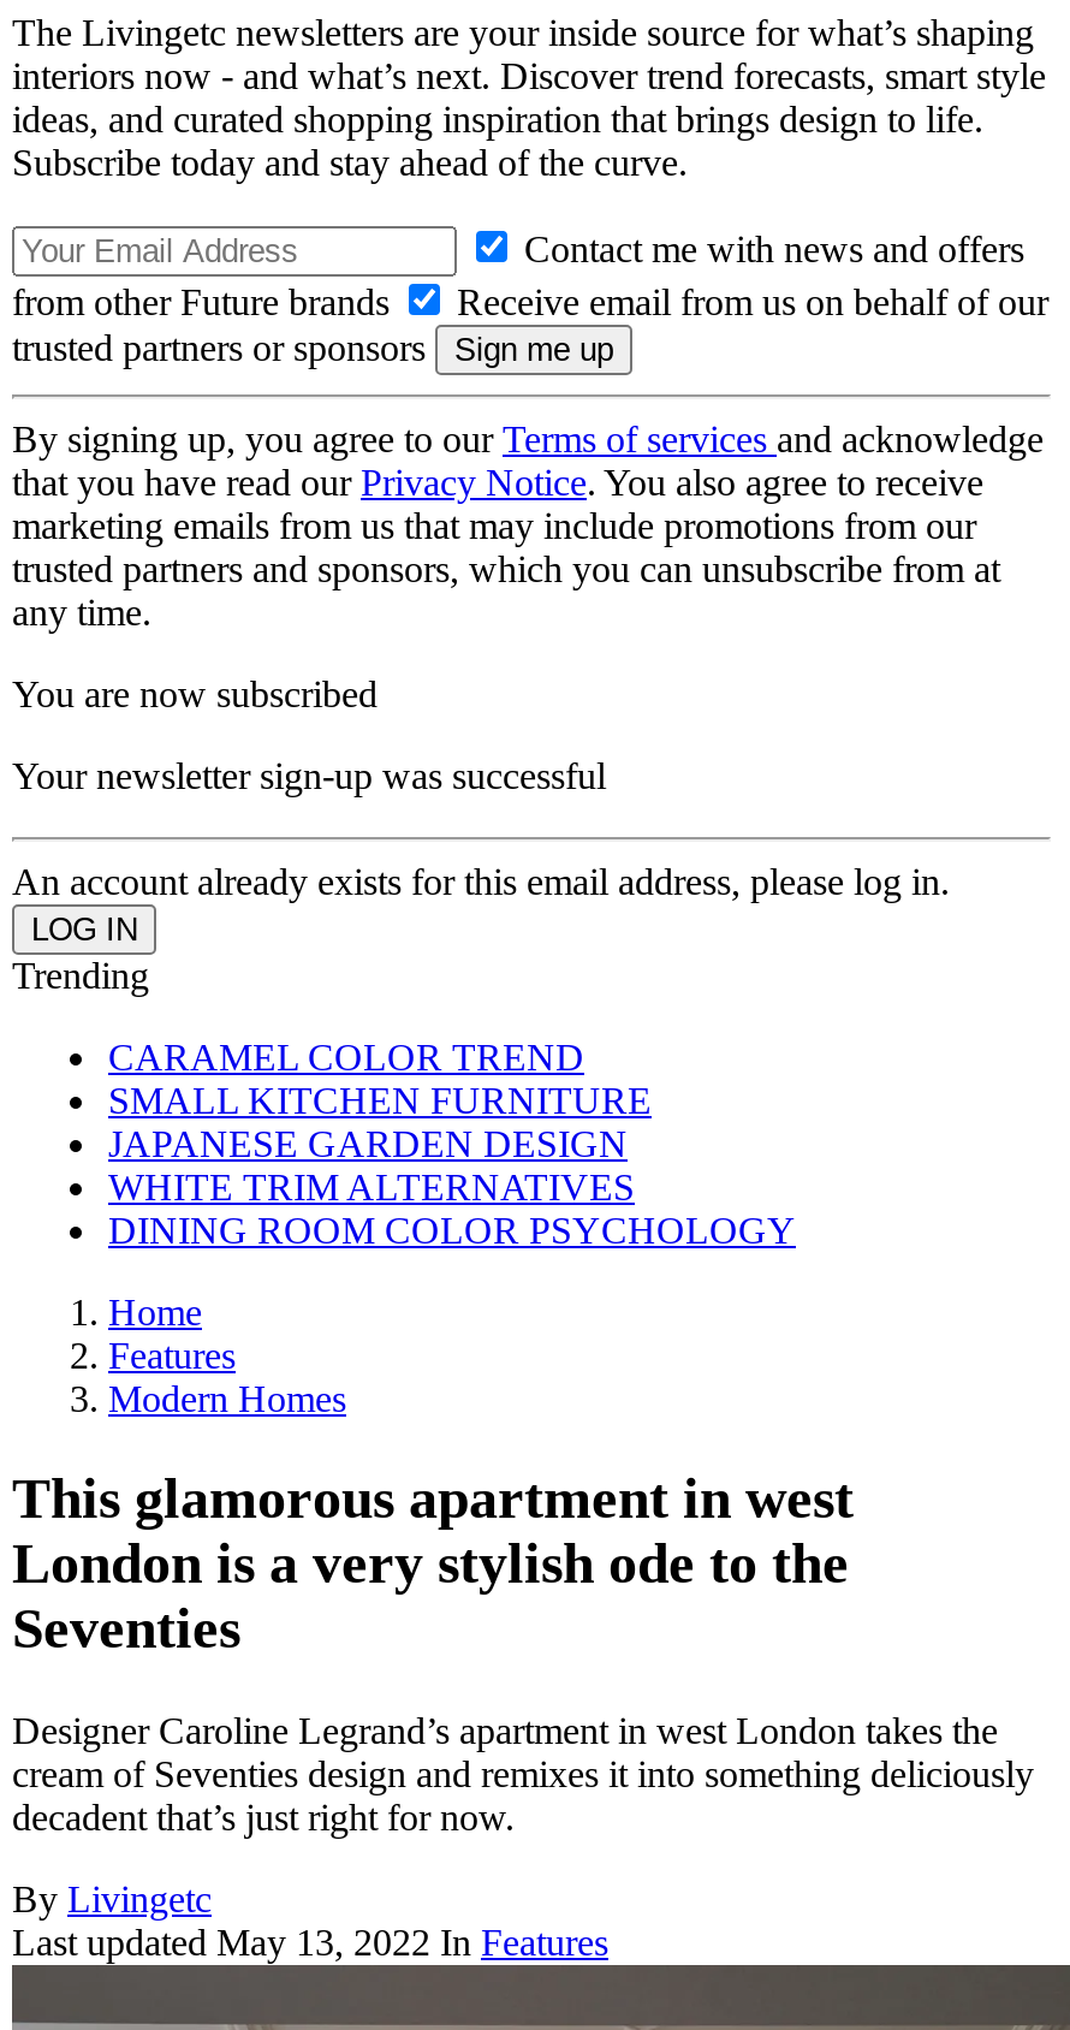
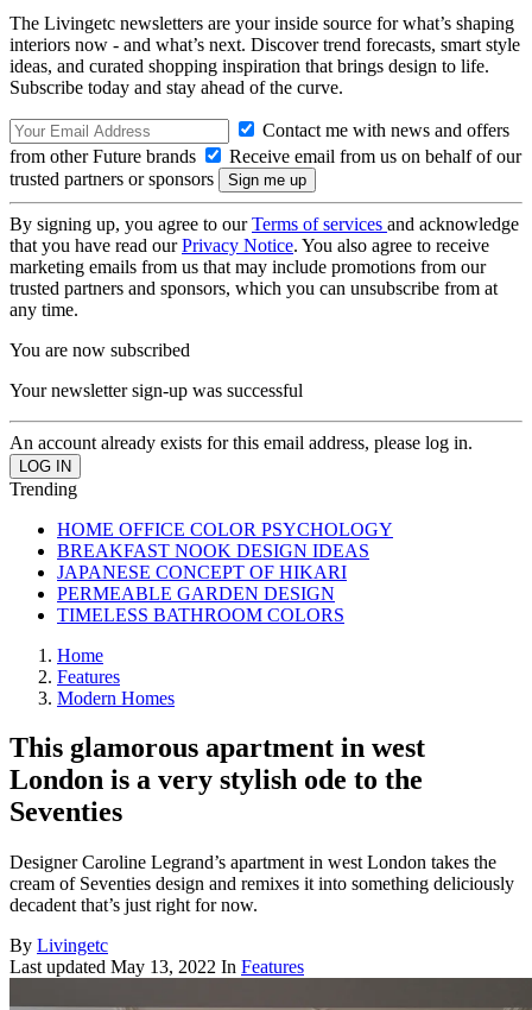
- CARAMEL COLOR TREND
- SMALL KITCHEN FURNITURE
- JAPANESE GARDEN DESIGN
- WHITE TRIM ALTERNATIVES
- DINING ROOM COLOR PSYCHOLOGY
+ HOME OFFICE COLOR PSYCHOLOGY
+ BREAKFAST NOOK DESIGN IDEAS
+ JAPANESE CONCEPT OF HIKARI
+ PERMEABLE GARDEN DESIGN
+ TIMELESS BATHROOM COLORS
